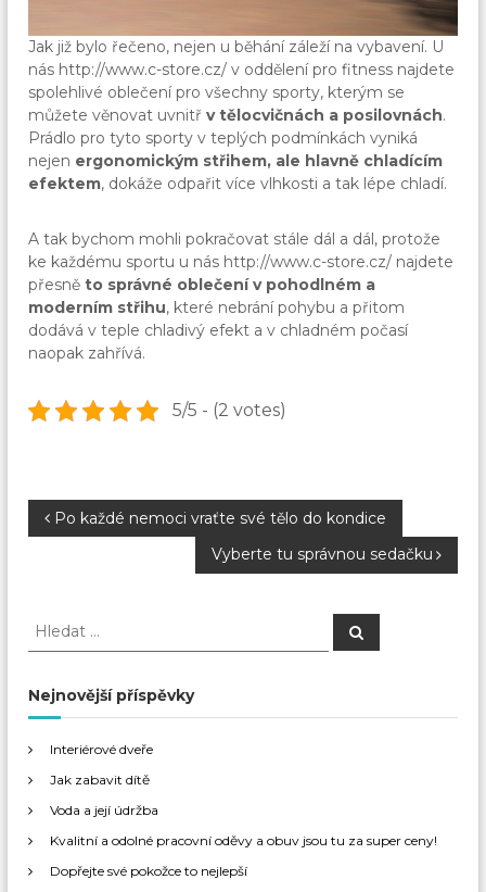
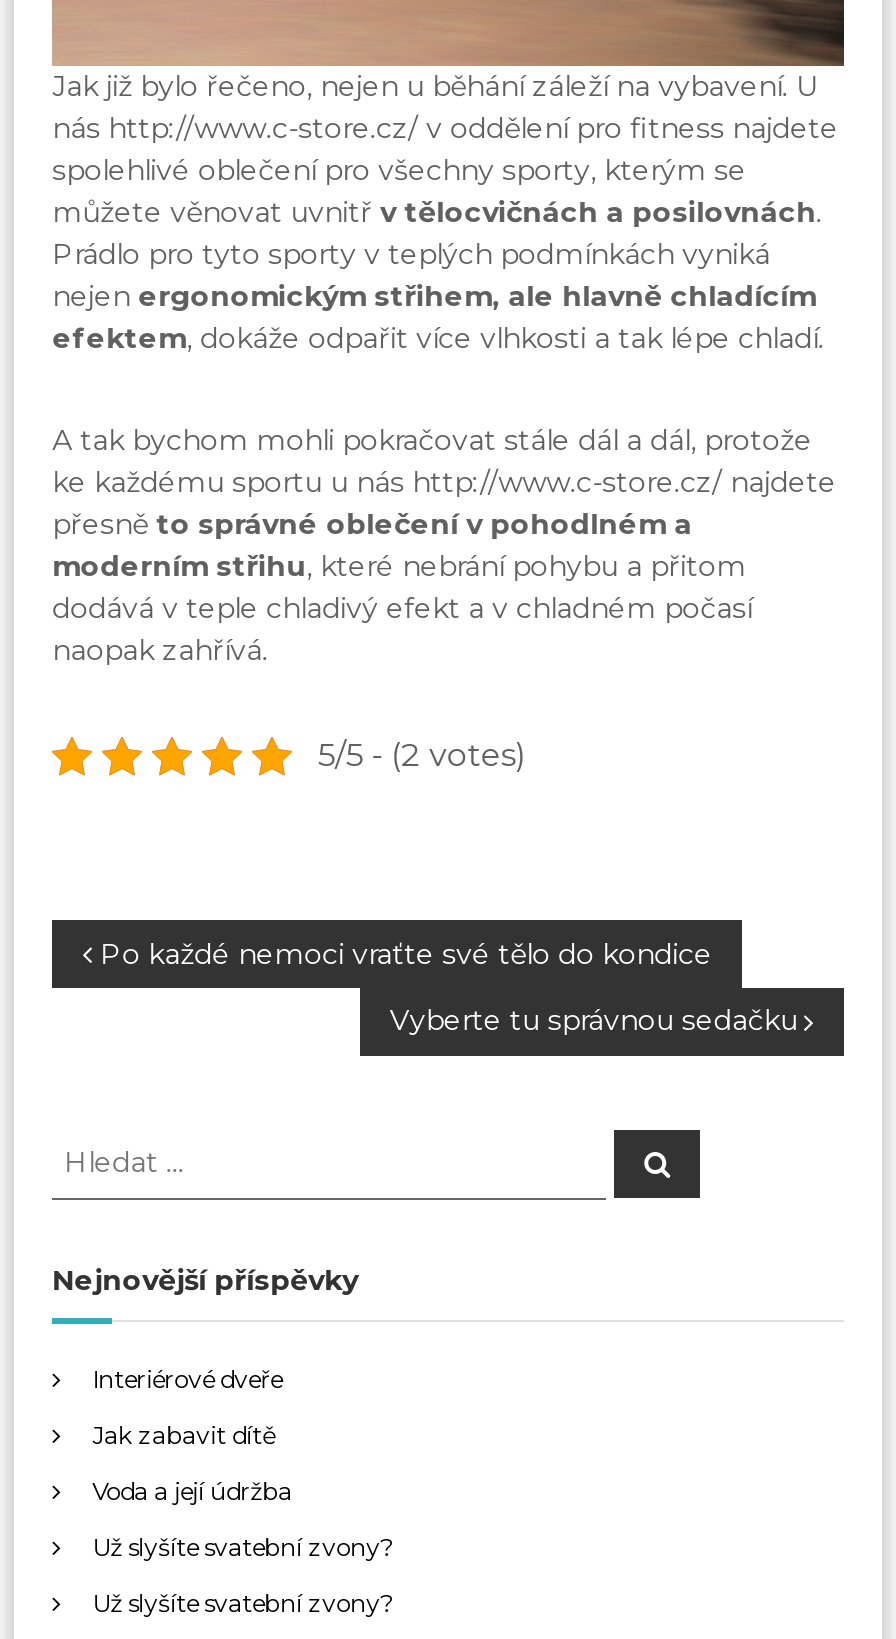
- Kvalitní a odolné pracovní oděvy a obuv jsou tu za super ceny!
+ Už slyšíte svatební zvony?

- Dopřejte své pokožce to nejlepší
+ Už slyšíte svatební zvony?
